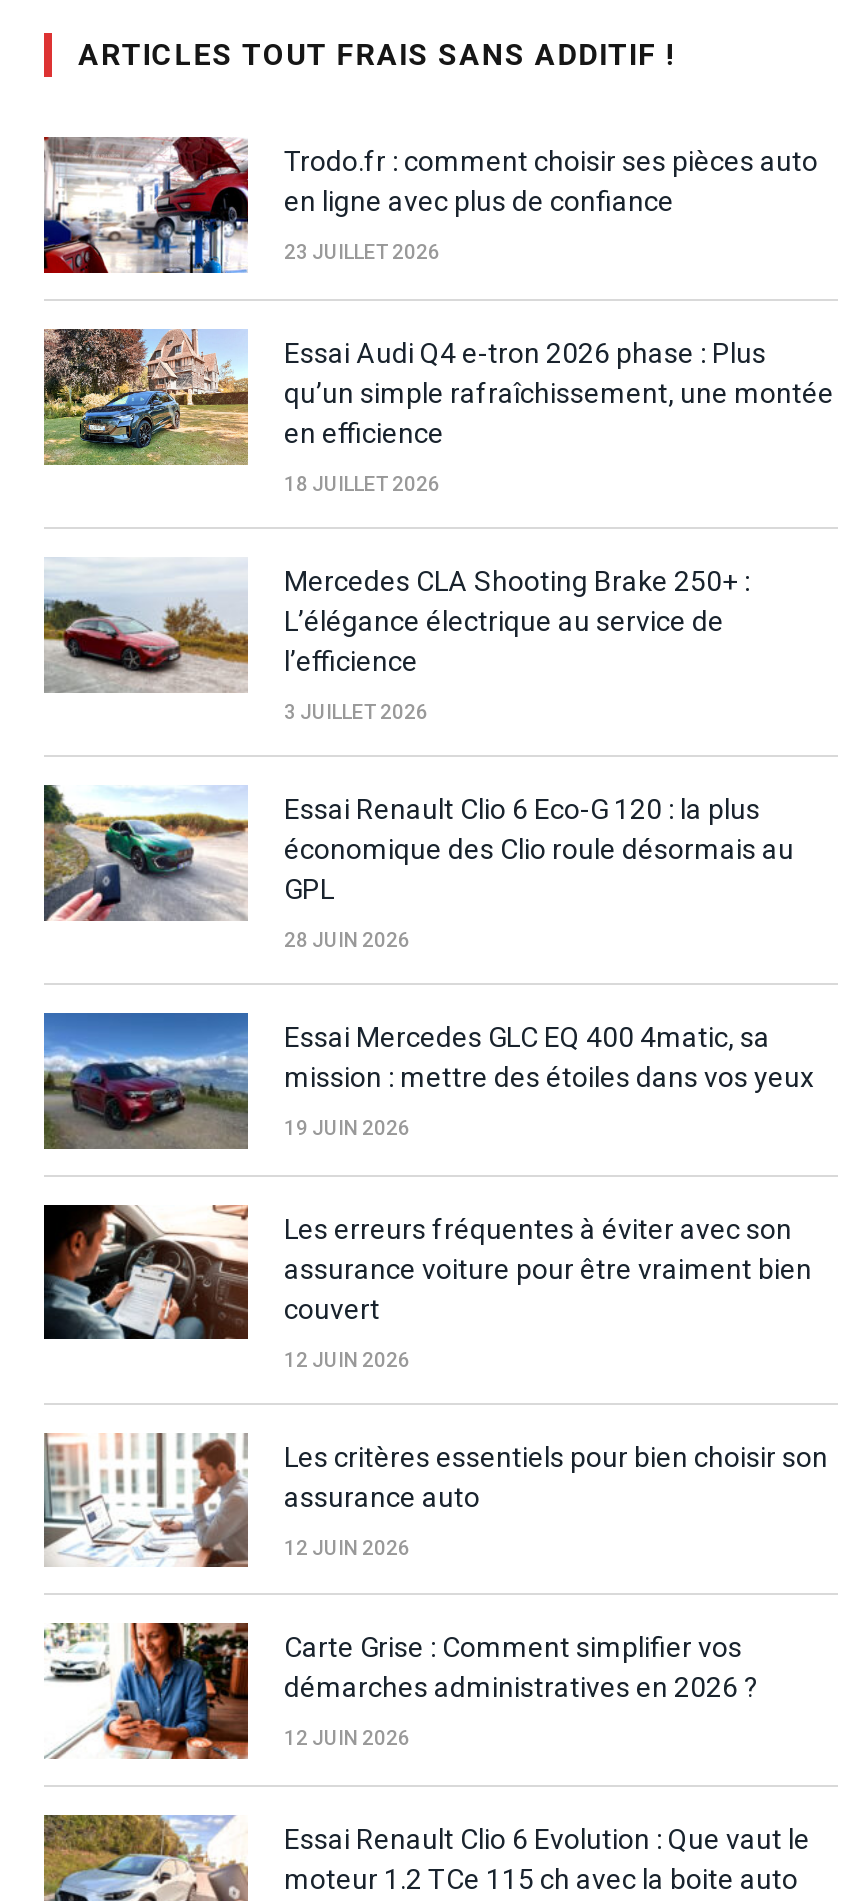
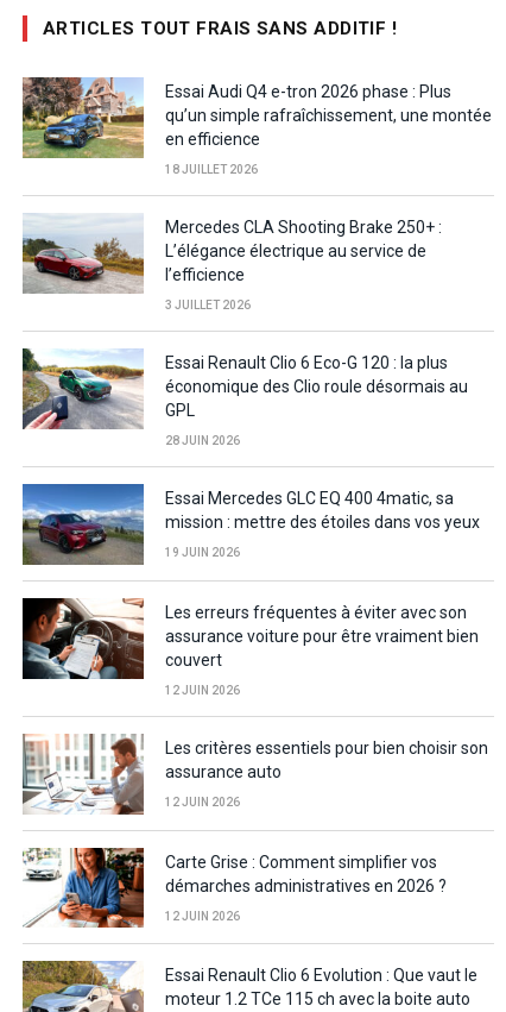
- [image]
- Trodo.fr : comment choisir ses pièces auto
- en ligne avec plus de confiance
- 23 JUILLET 2026
